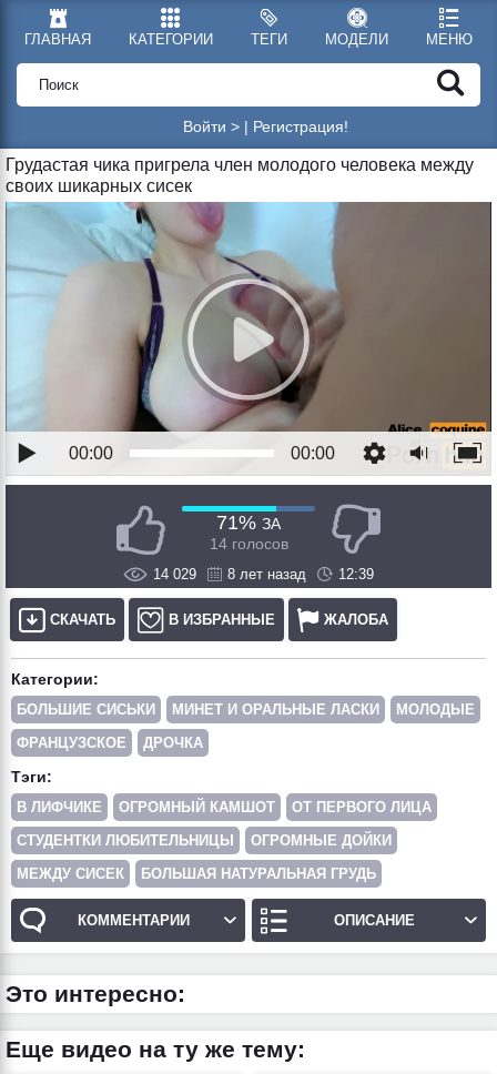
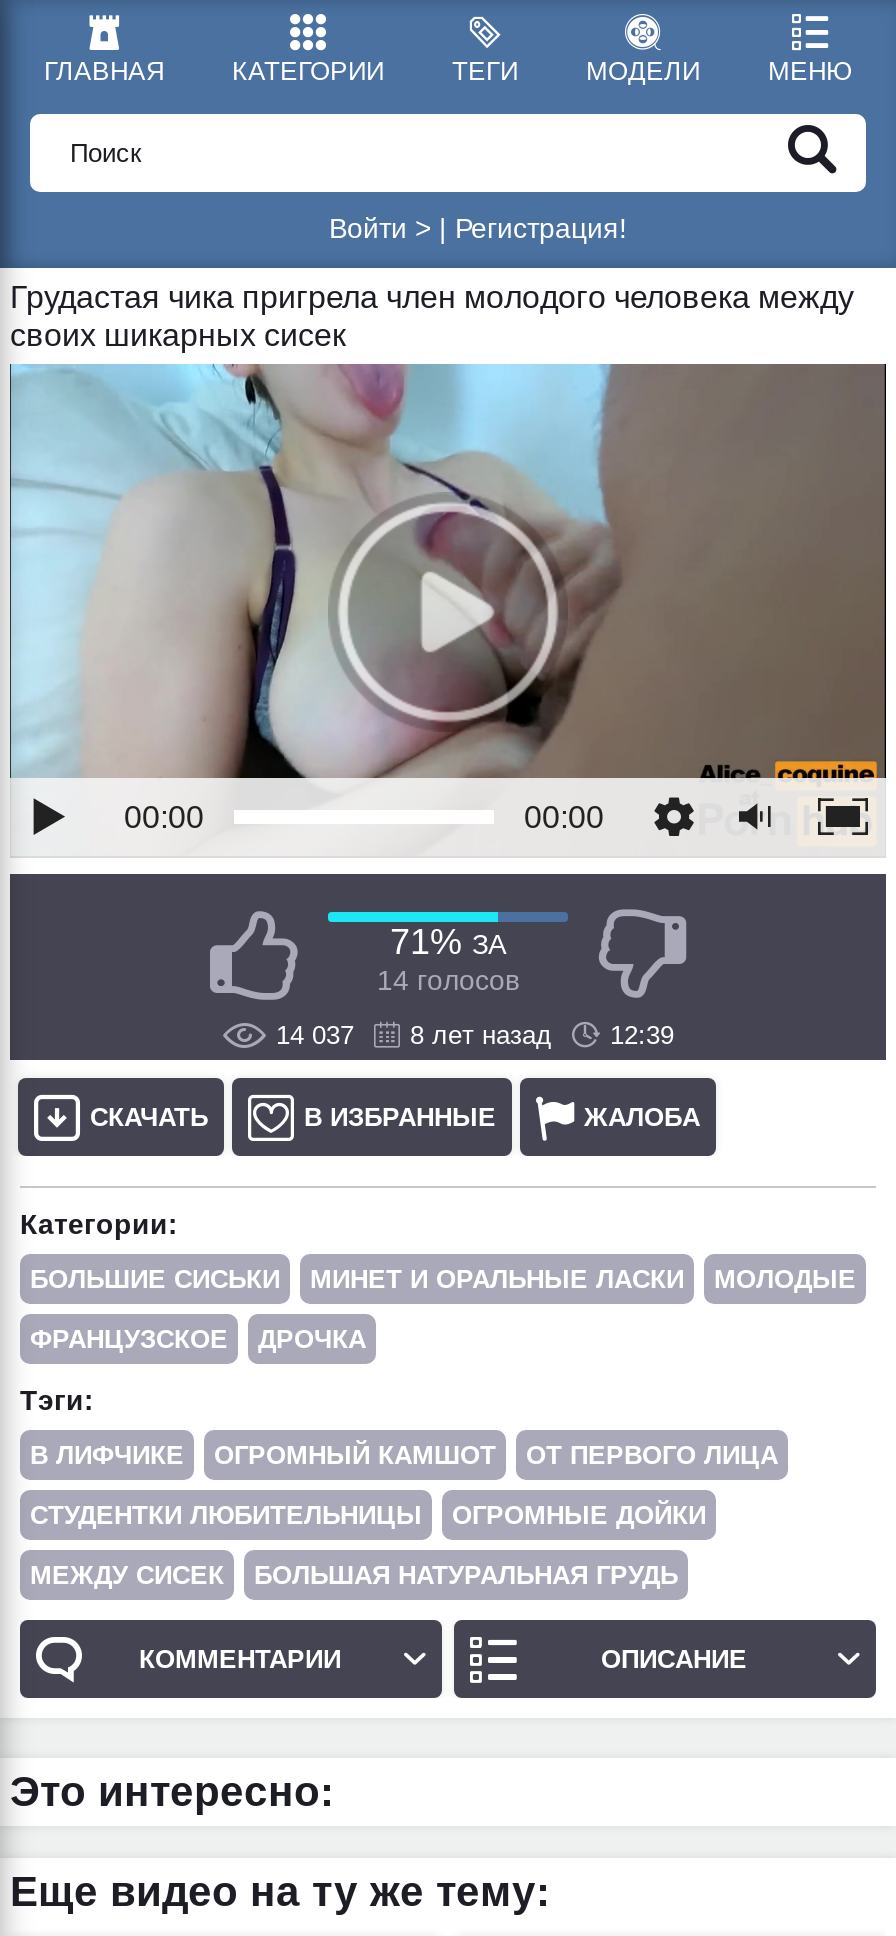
- 14 029 8 лет назад 12:39
+ 14 037 8 лет назад 12:39
